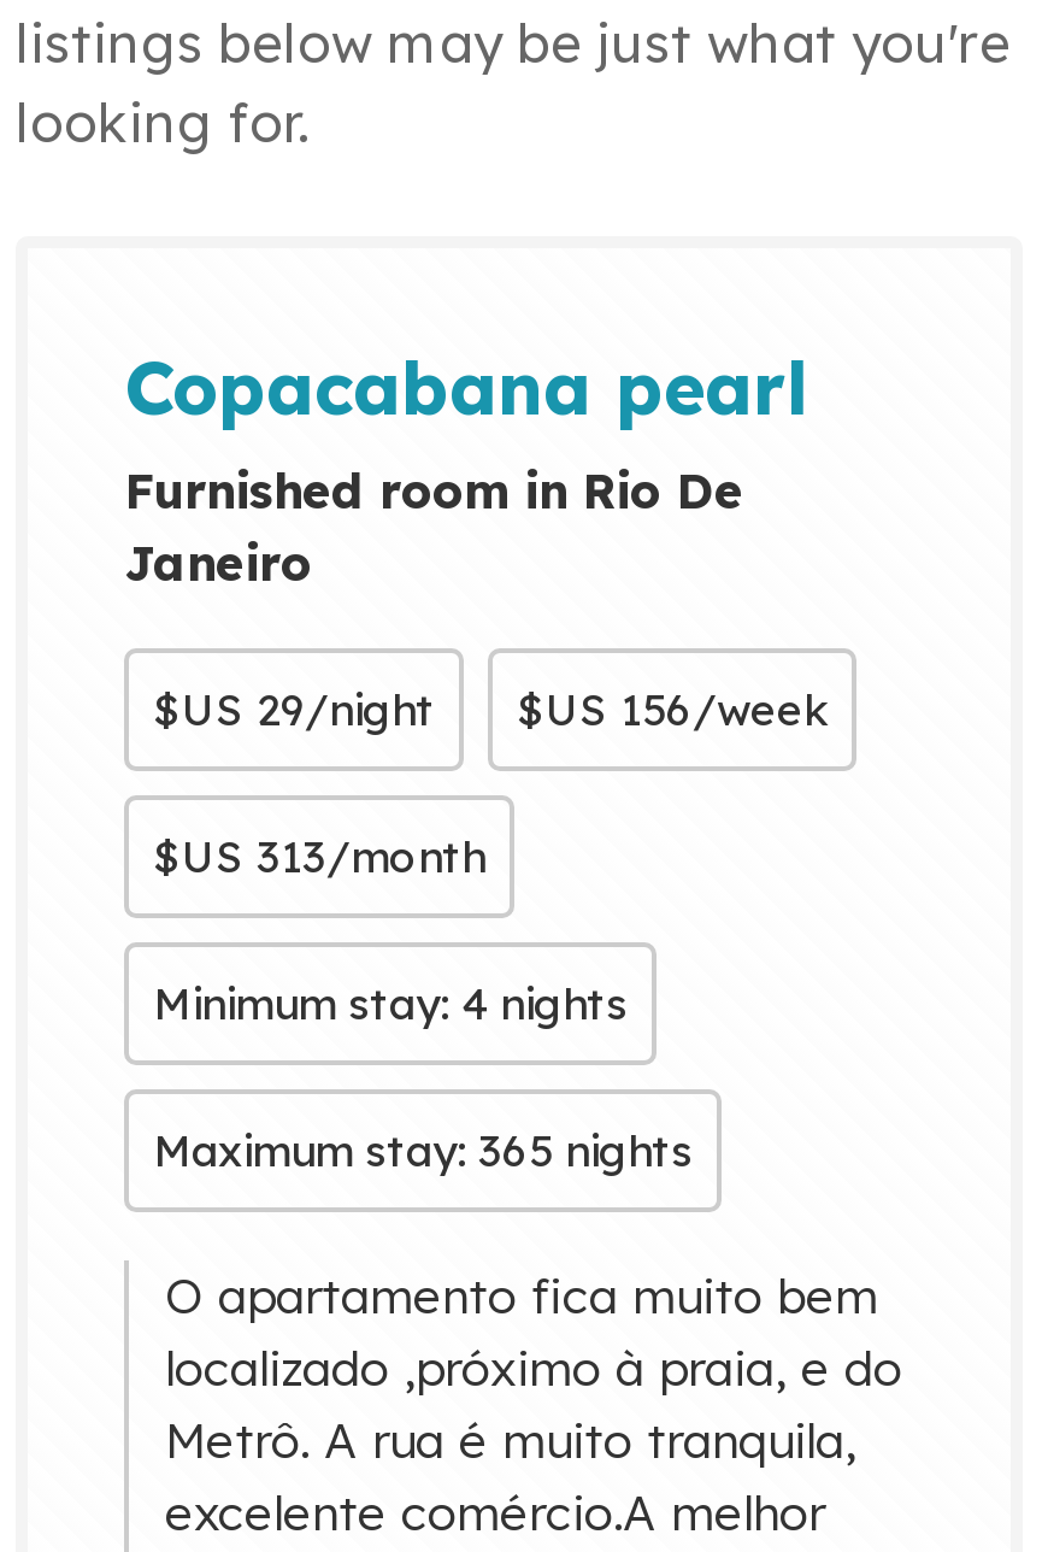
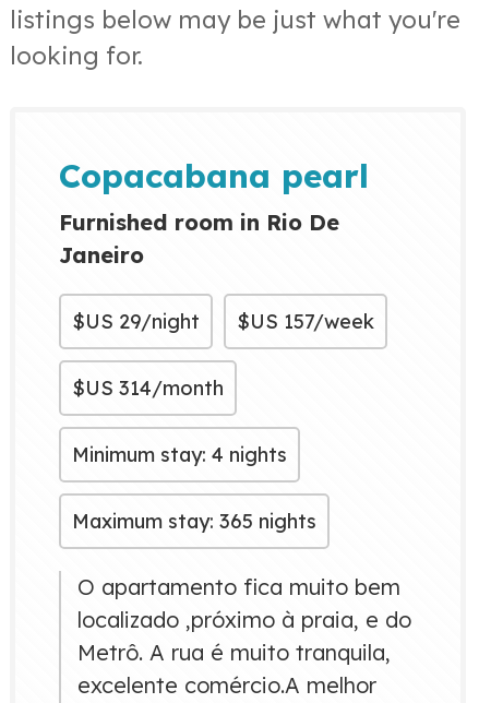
- $US 29/night $US 156/week
+ $US 29/night $US 157/week

- $US 313/month
+ $US 314/month
